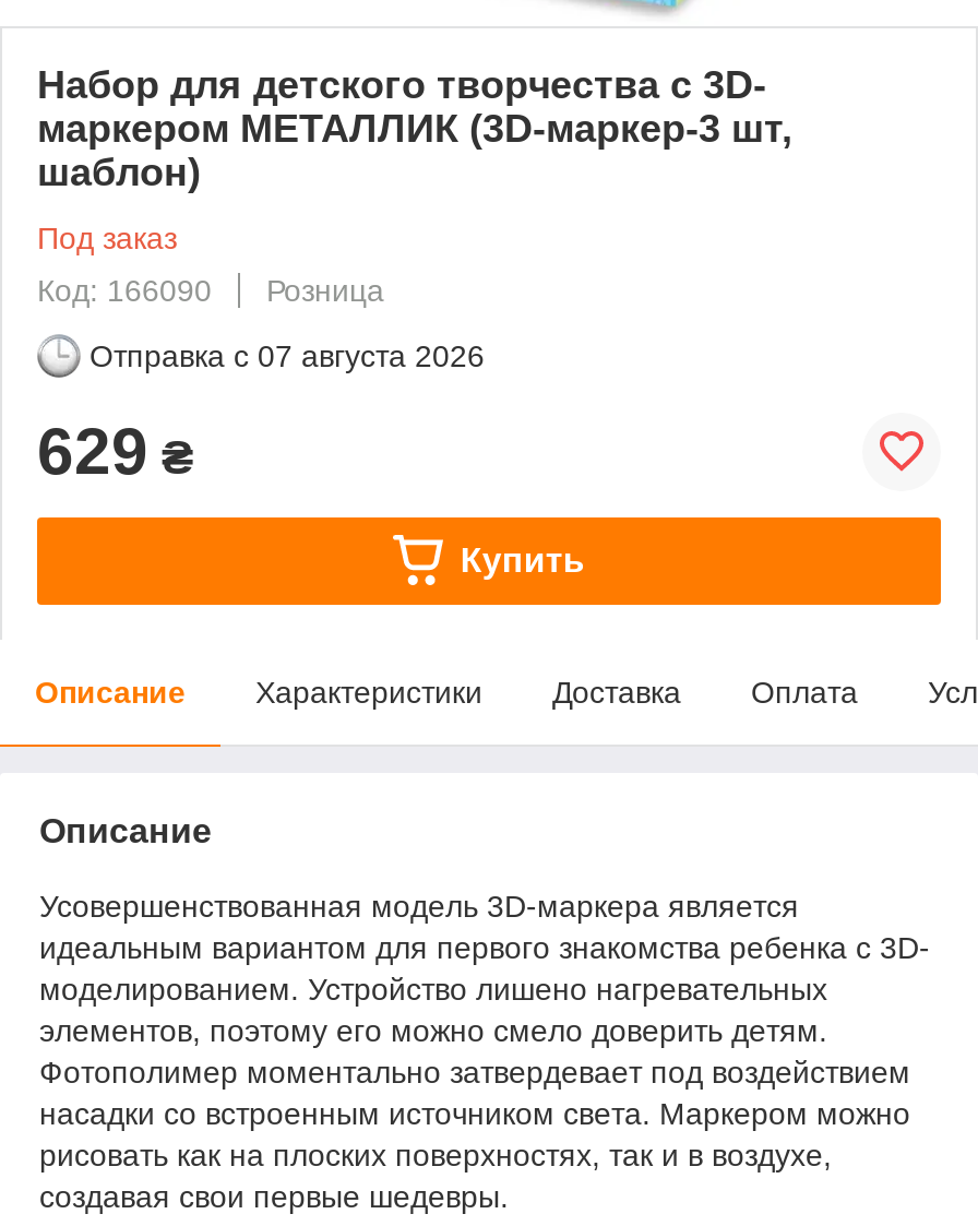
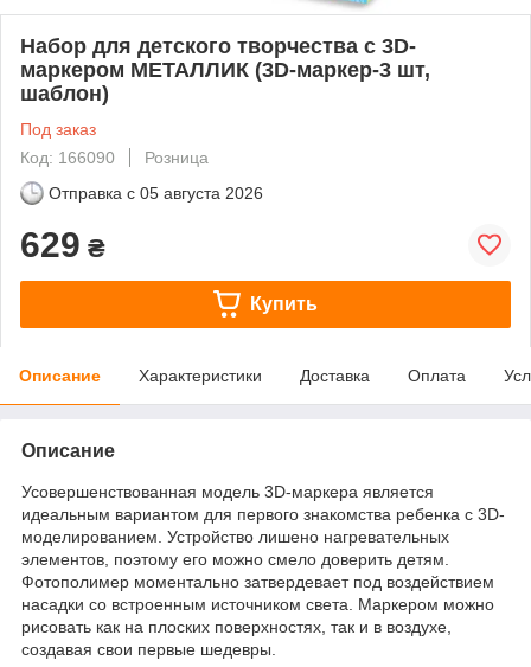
- Отправка с 07 августа 2026
+ Отправка с 05 августа 2026
